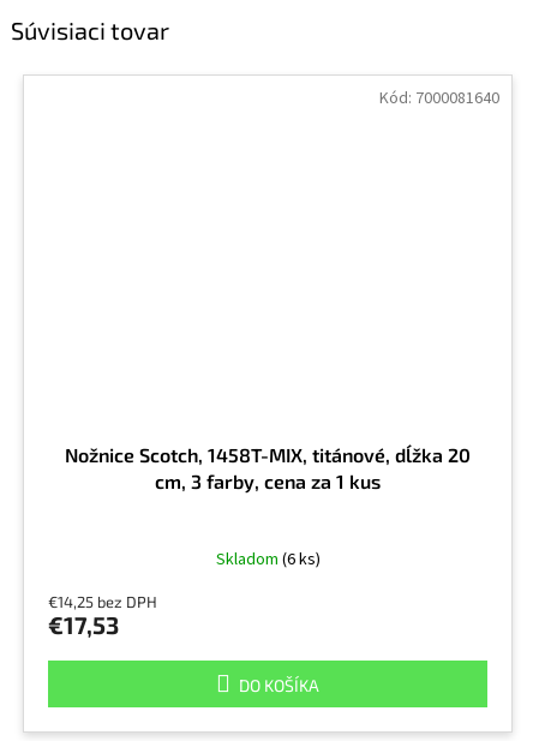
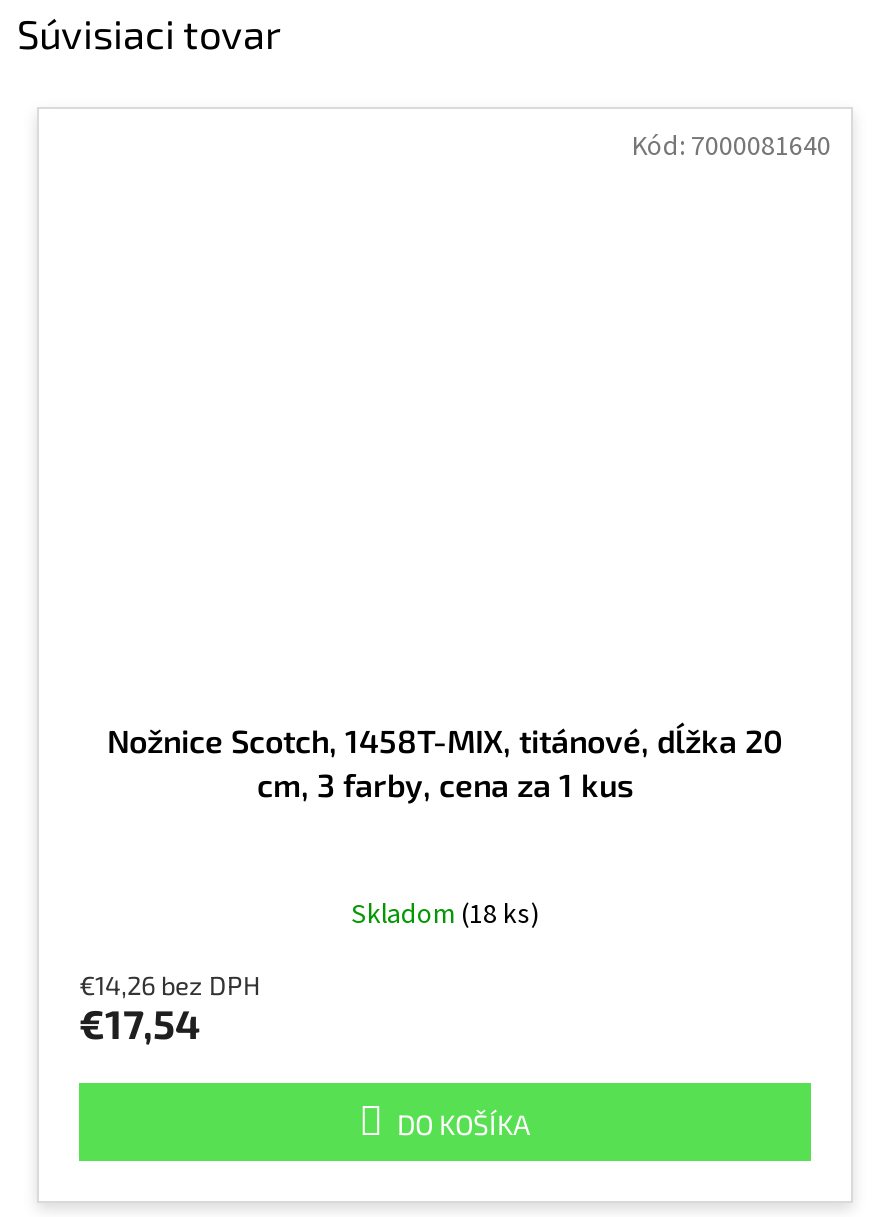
- Skladom (6 ks)
+ Skladom (18 ks)

- €14,25 bez DPH
+ €14,26 bez DPH

- €17,53
+ €17,54
